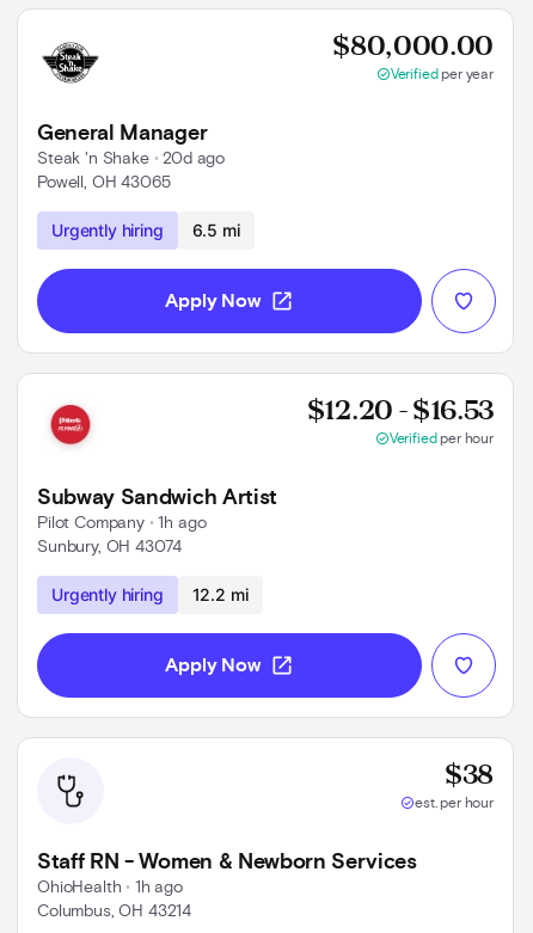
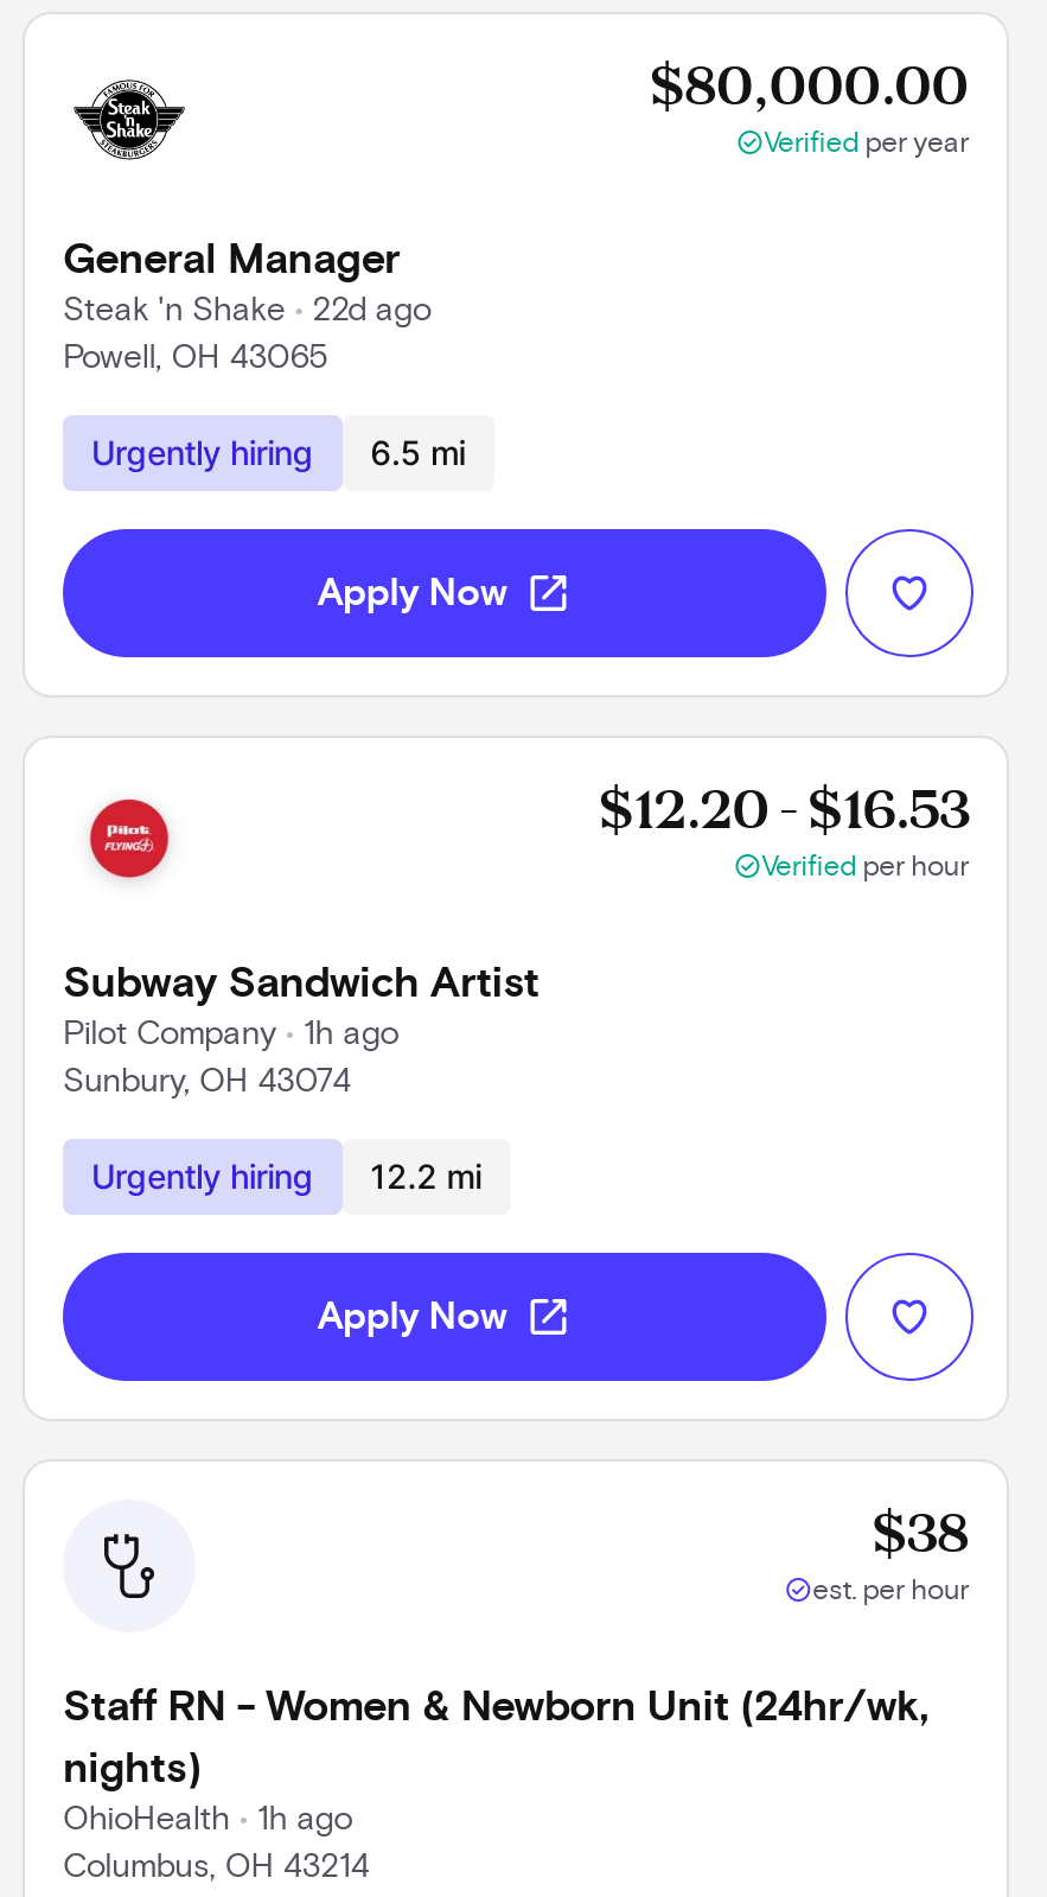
- Steak 'n Shake • 20d ago
+ Steak 'n Shake • 22d ago

- Staff RN - Women & Newborn Services
+ Staff RN - Women & Newborn Unit (24hr/wk,
+ nights)
